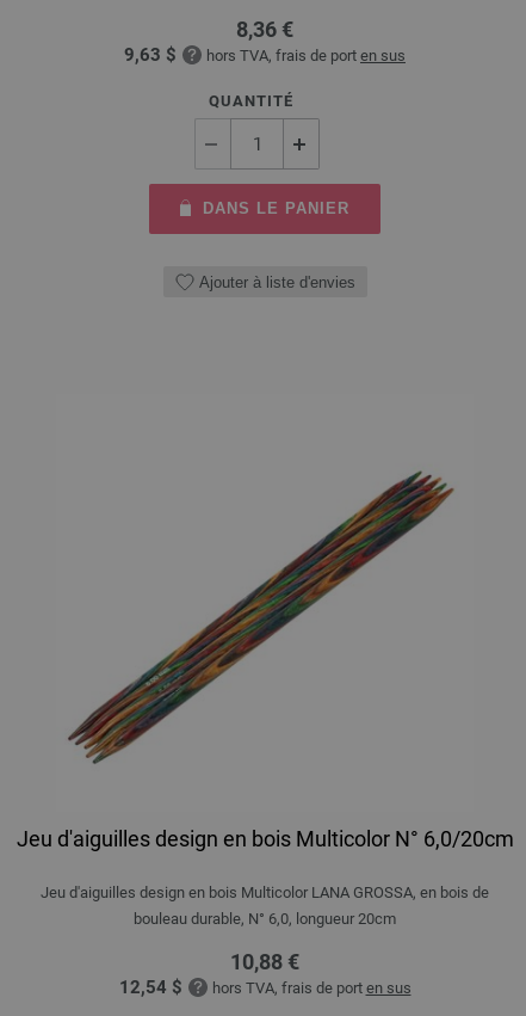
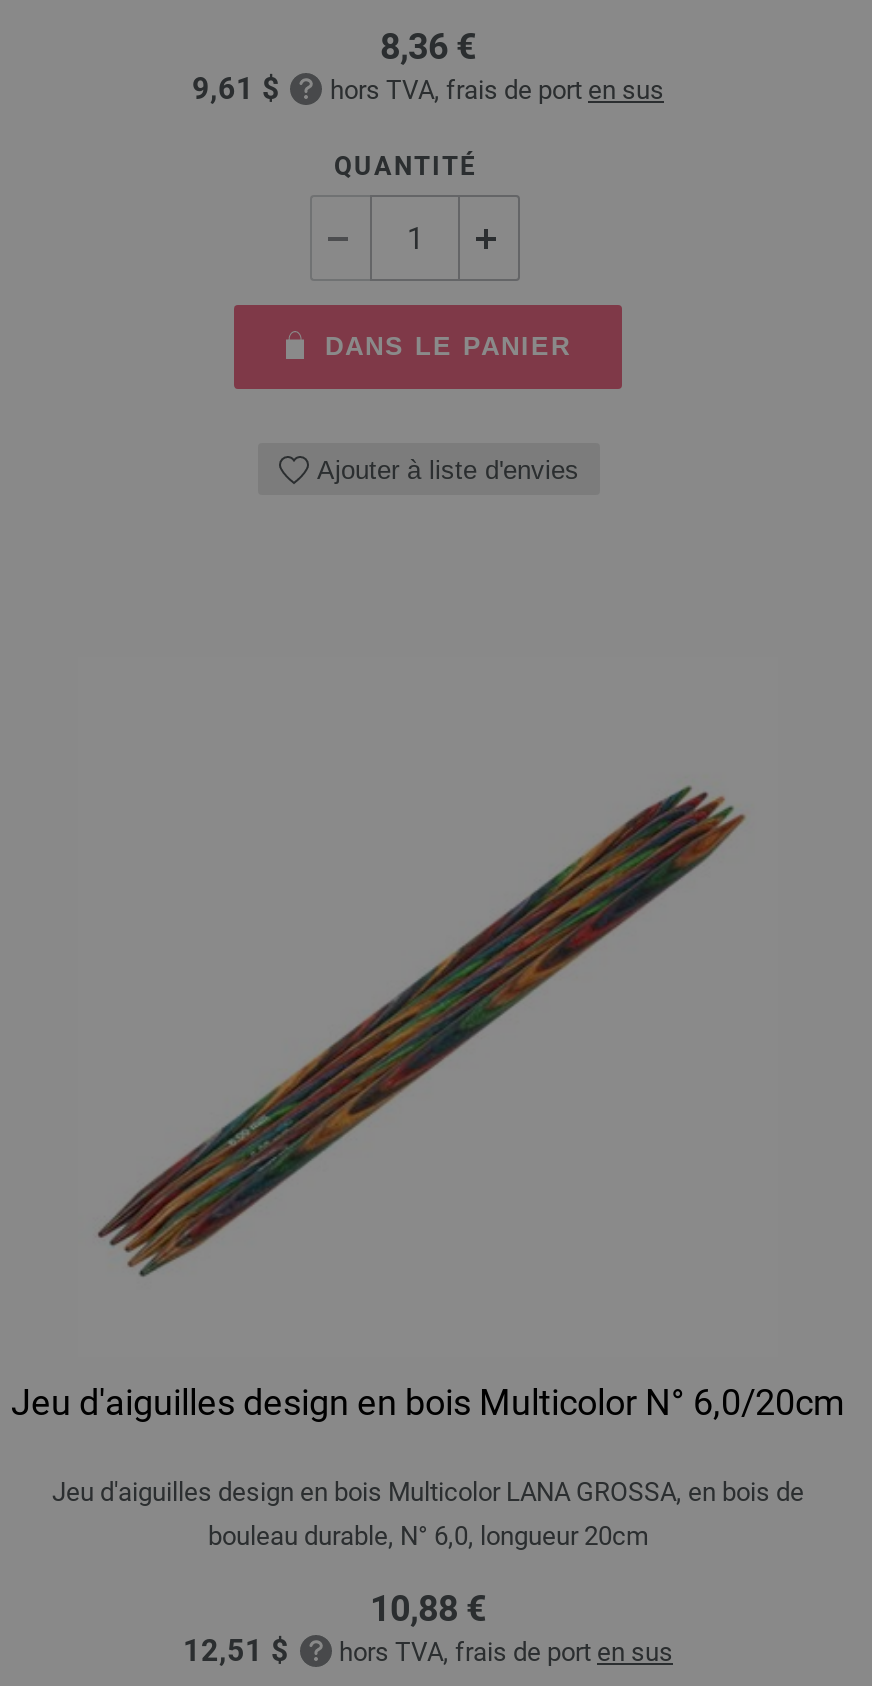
- 9,63 $ hors TVA, frais de port en sus
+ 9,61 $ hors TVA, frais de port en sus

- 12,54 $ hors TVA, frais de port en sus
+ 12,51 $ hors TVA, frais de port en sus
